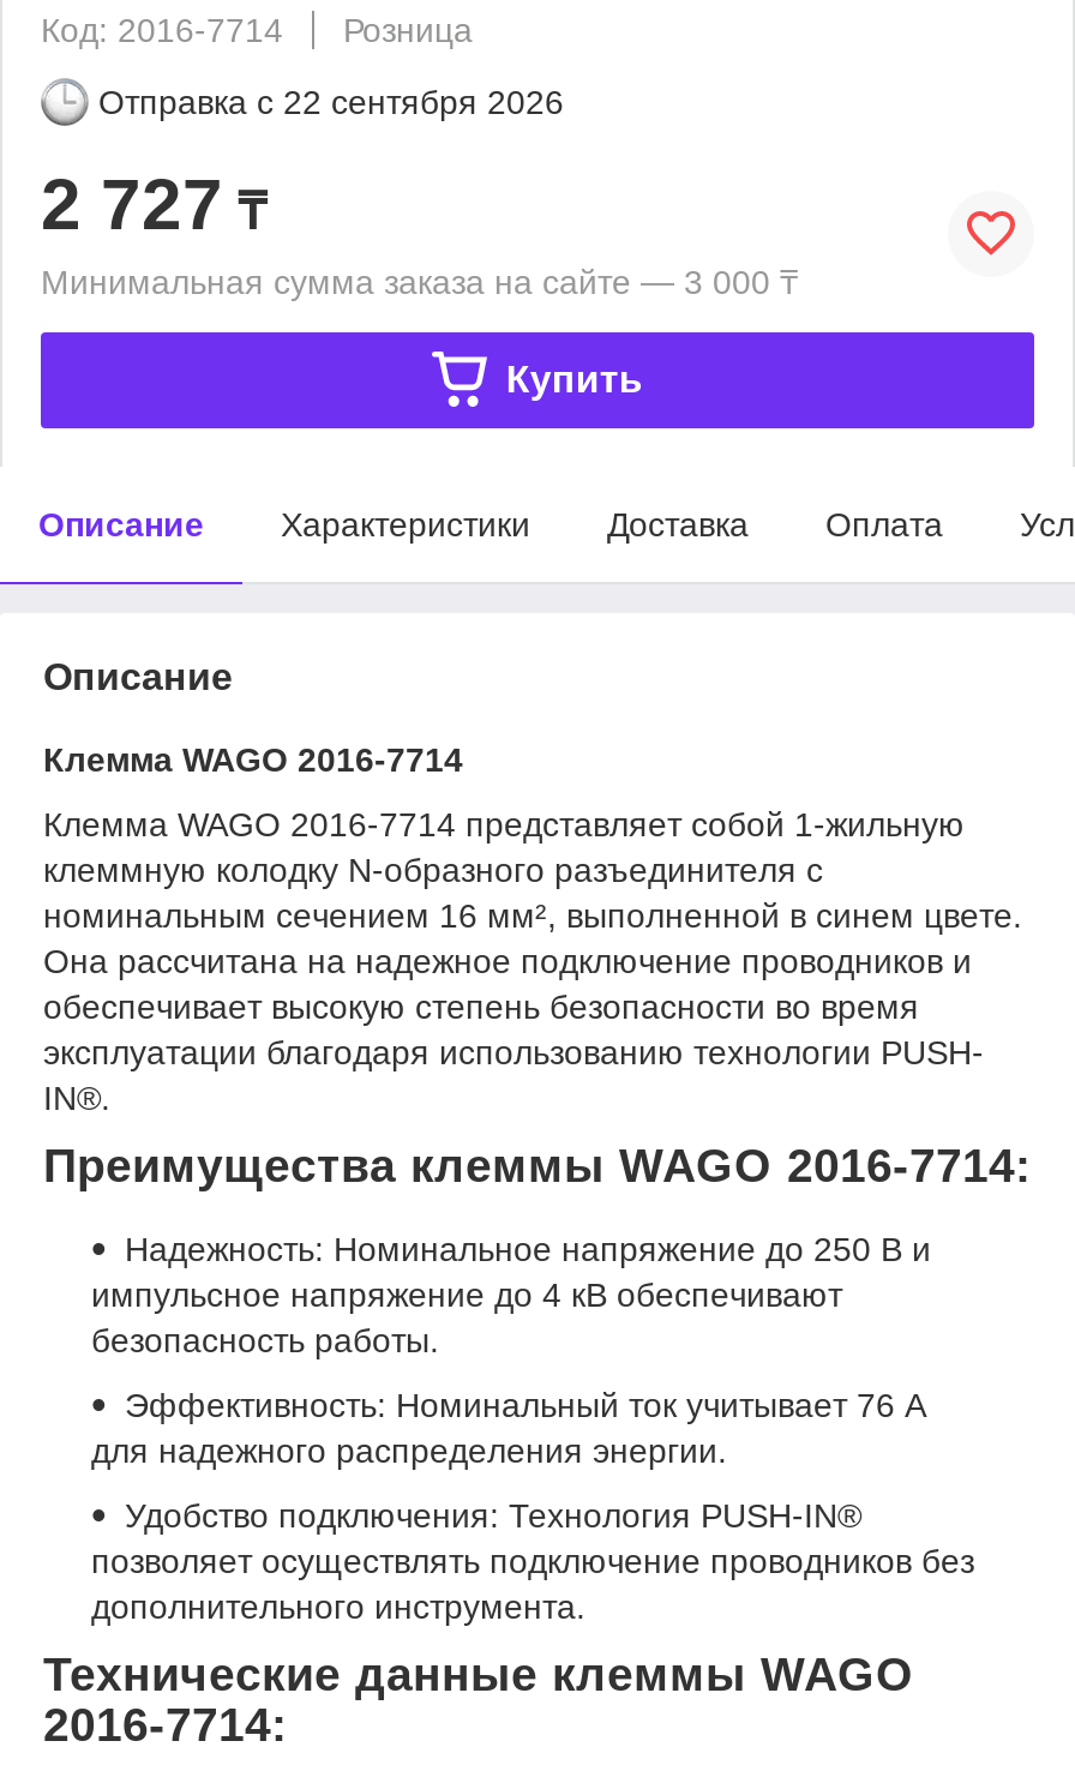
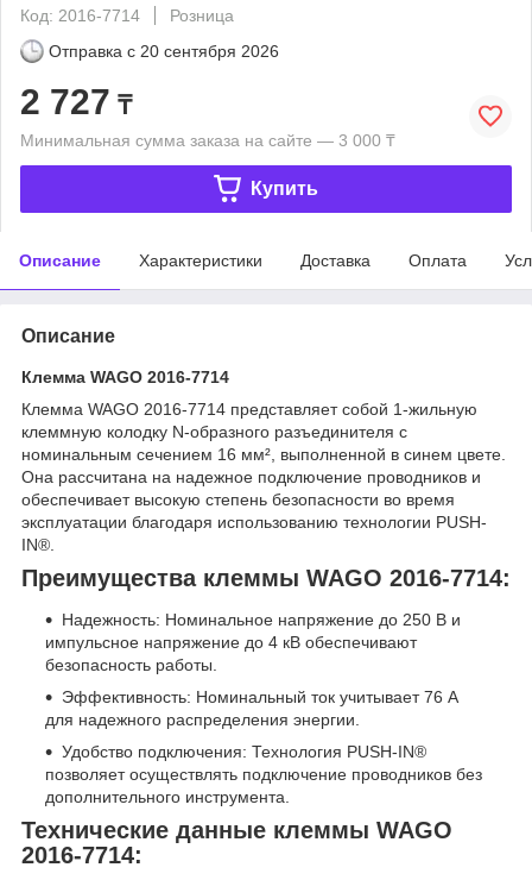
- Отправка с 22 сентября 2026
+ Отправка с 20 сентября 2026
